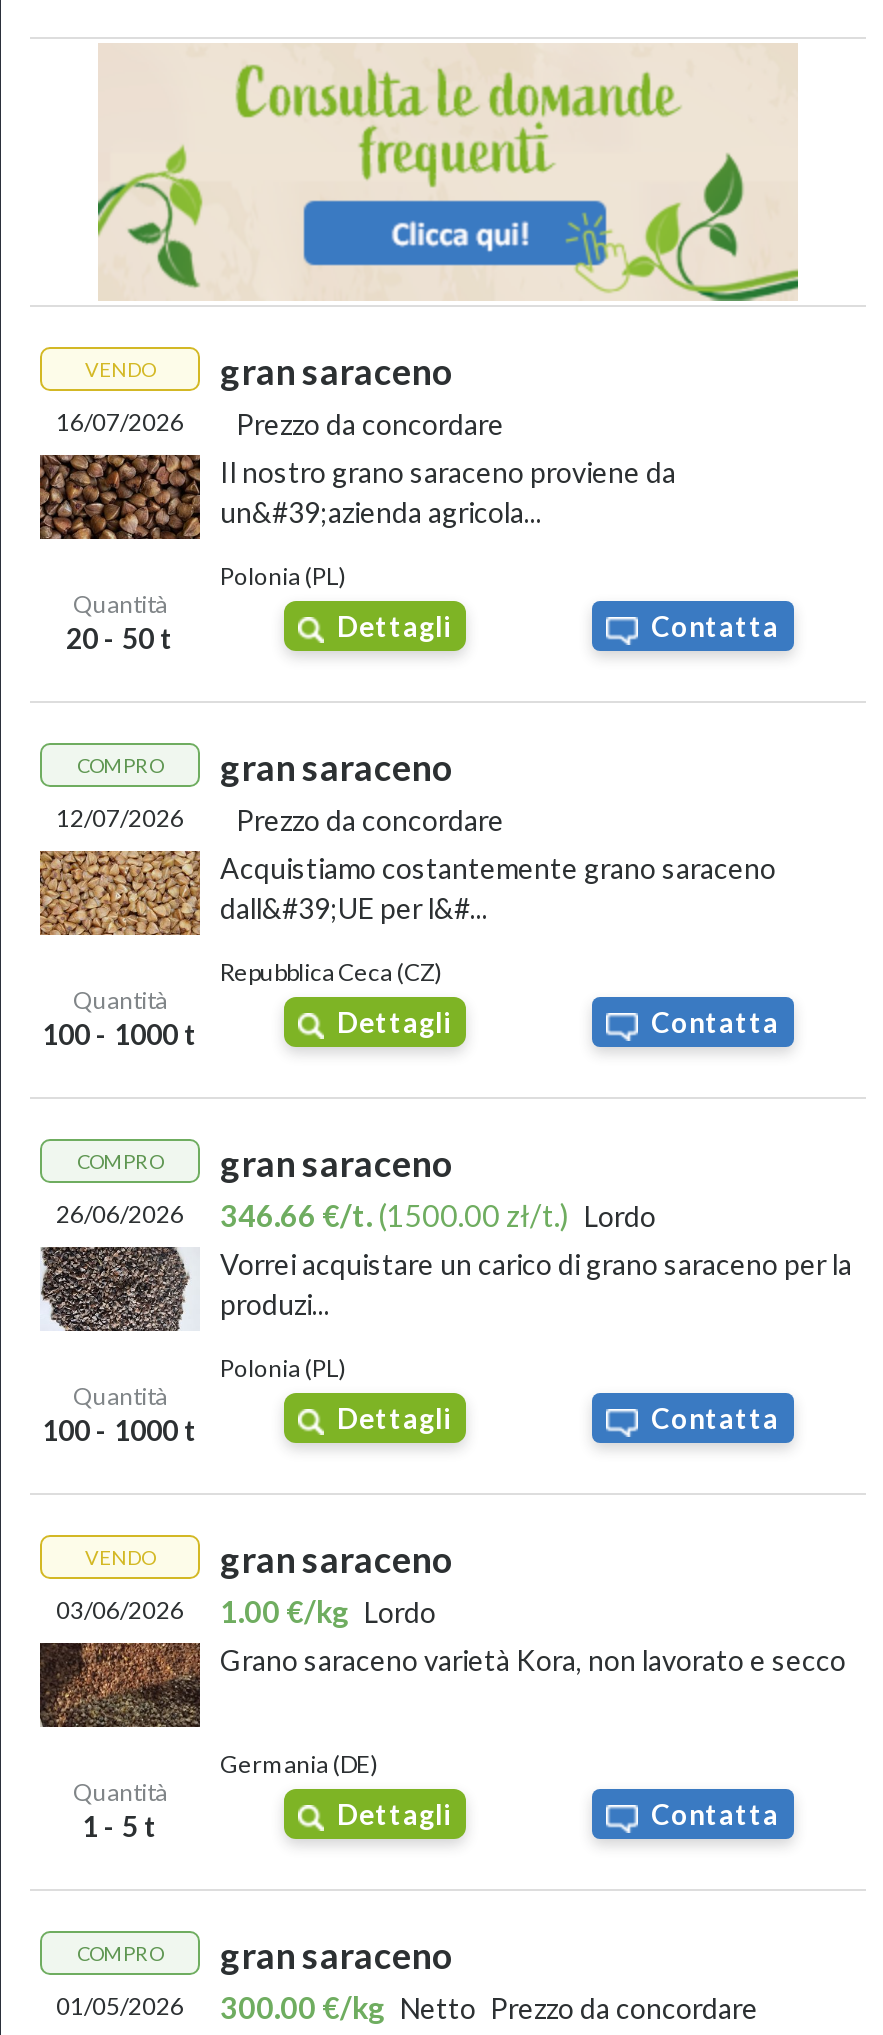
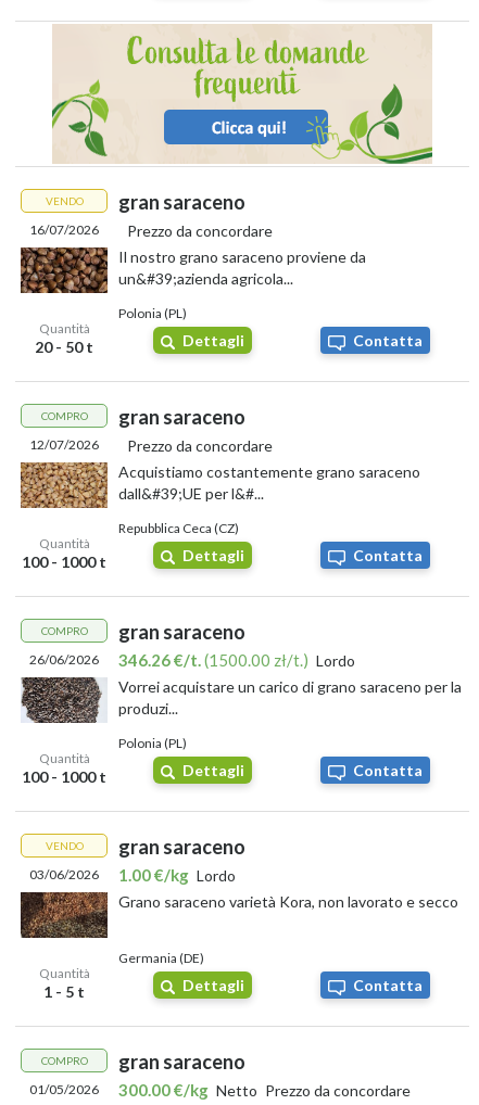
- 26/06/2026 346.66 €/t. (1500.00 zł/t.) Lordo
+ 26/06/2026 346.26 €/t. (1500.00 zł/t.) Lordo
